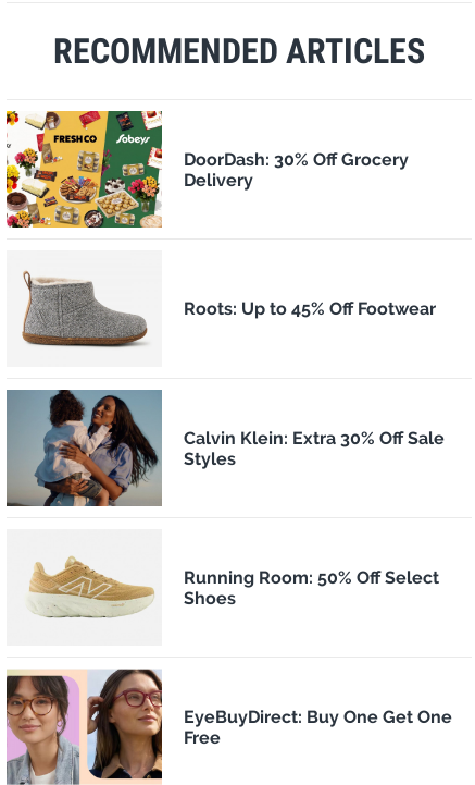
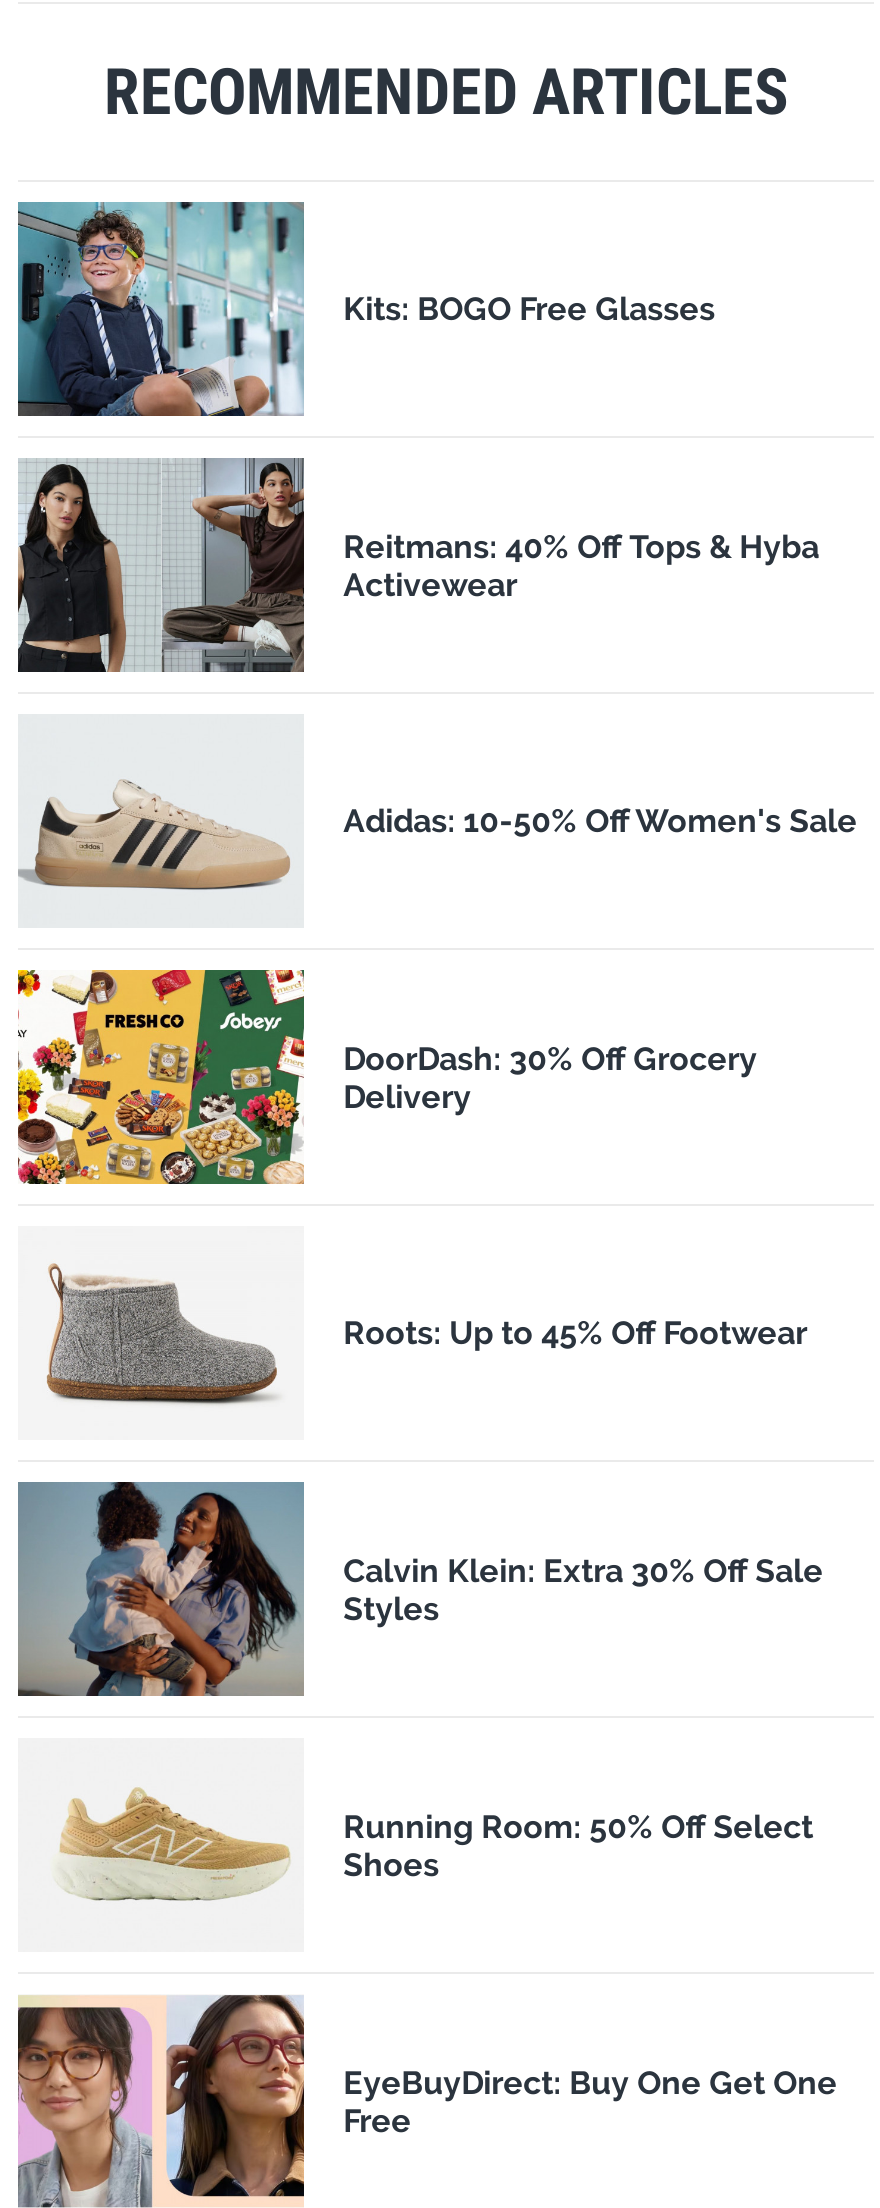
+ [image]
+ Kits: BOGO Free Glasses

+ [image]
+ Reitmans: 40% Off Tops & Hyba
+ Activewear

+ [image]
+ Adidas: 10-50% Off Women's Sale
